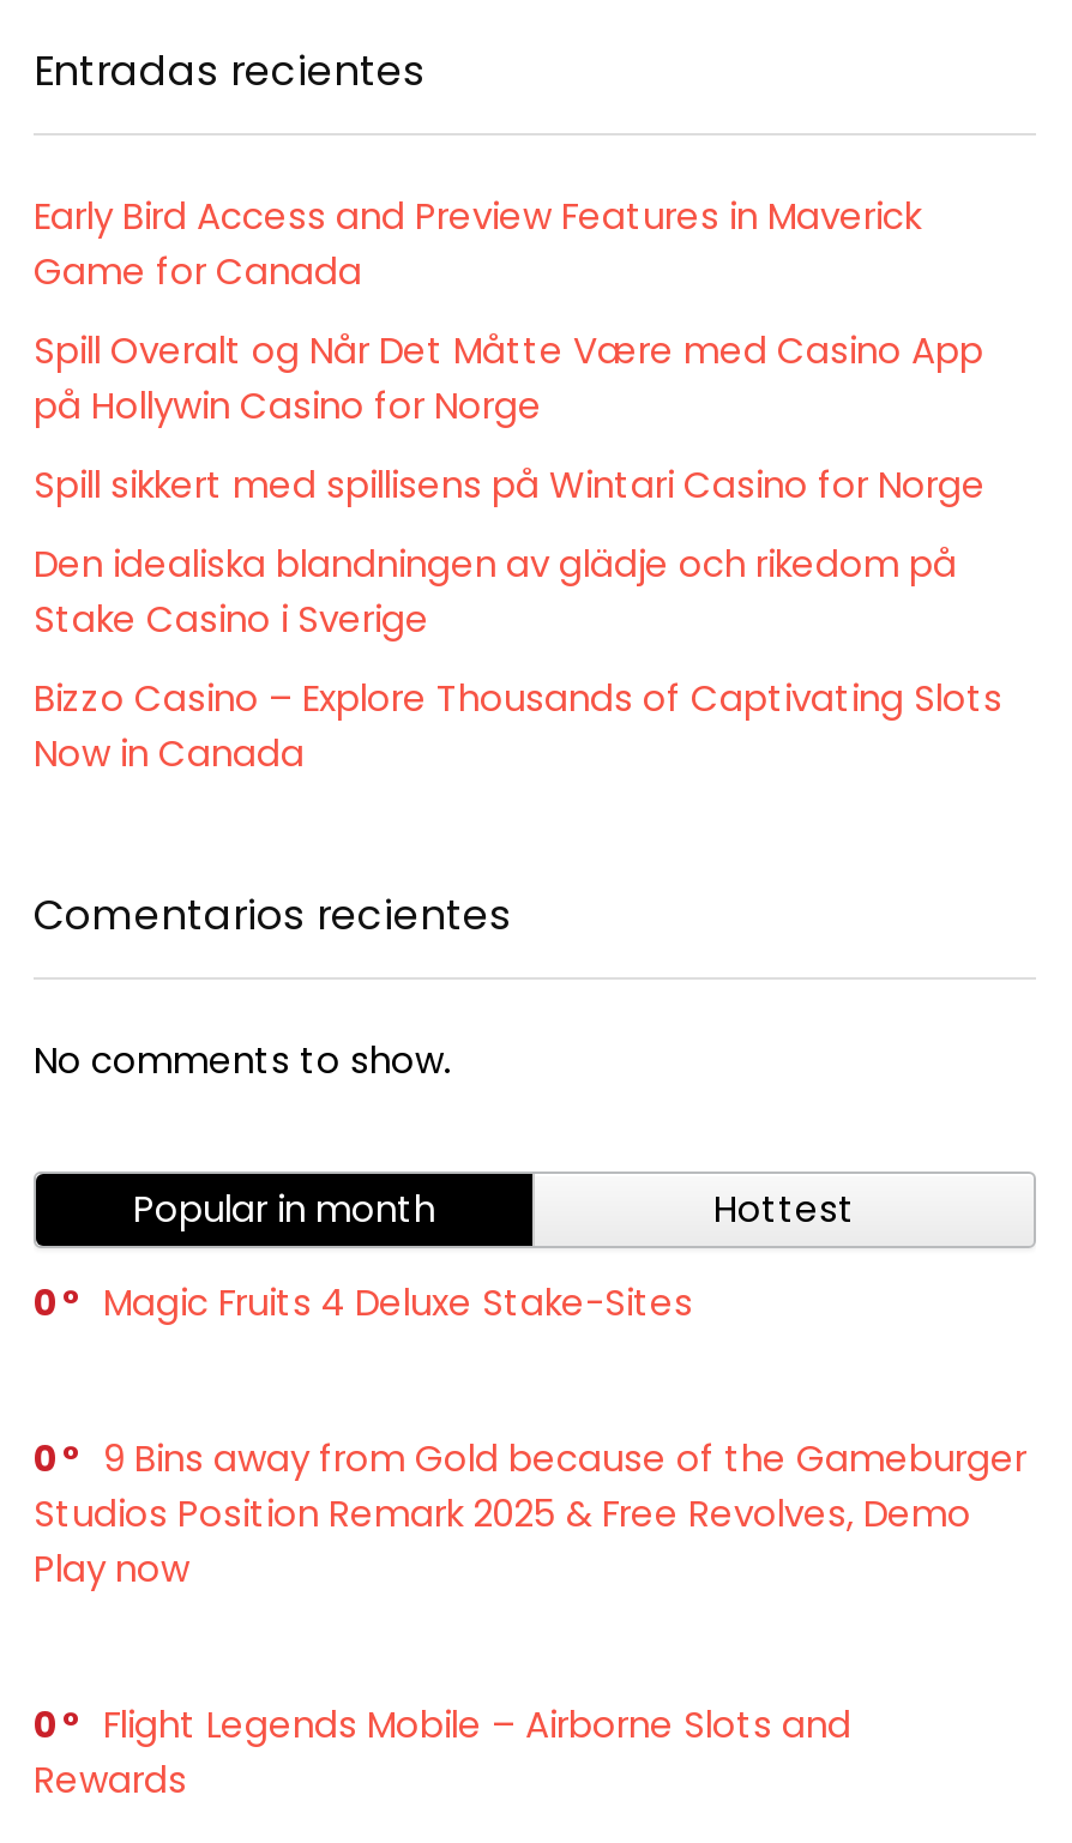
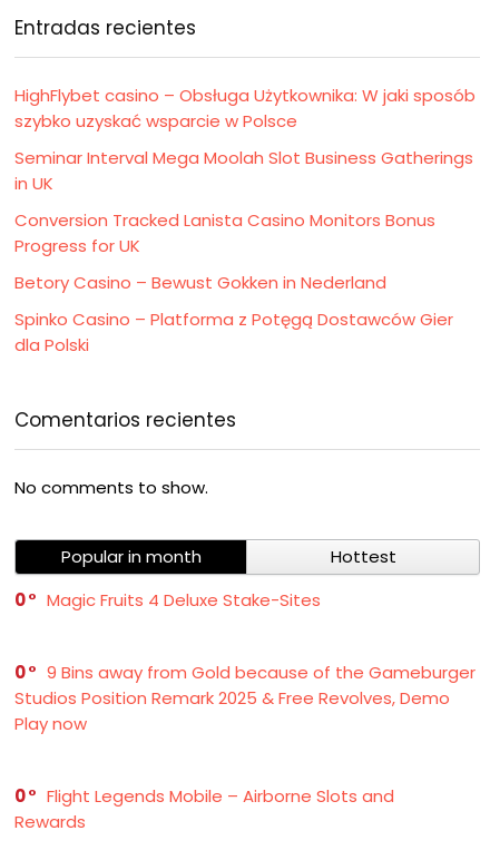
- Early Bird Access and Preview Features in Maverick
- Game for Canada
+ HighFlybet casino – Obsługa Użytkownika: W jaki sposób
+ szybko uzyskać wsparcie w Polsce

- Spill Overalt og Når Det Måtte Være med Casino App
- på Hollywin Casino for Norge
+ Seminar Interval Mega Moolah Slot Business Gatherings
+ in UK

- Spill sikkert med spillisens på Wintari Casino for Norge
+ Conversion Tracked Lanista Casino Monitors Bonus
+ Progress for UK

- Den idealiska blandningen av glädje och rikedom på
- Stake Casino i Sverige
+ Betory Casino – Bewust Gokken in Nederland

- Bizzo Casino – Explore Thousands of Captivating Slots
- Now in Canada
+ Spinko Casino – Platforma z Potęgą Dostawców Gier
+ dla Polski
